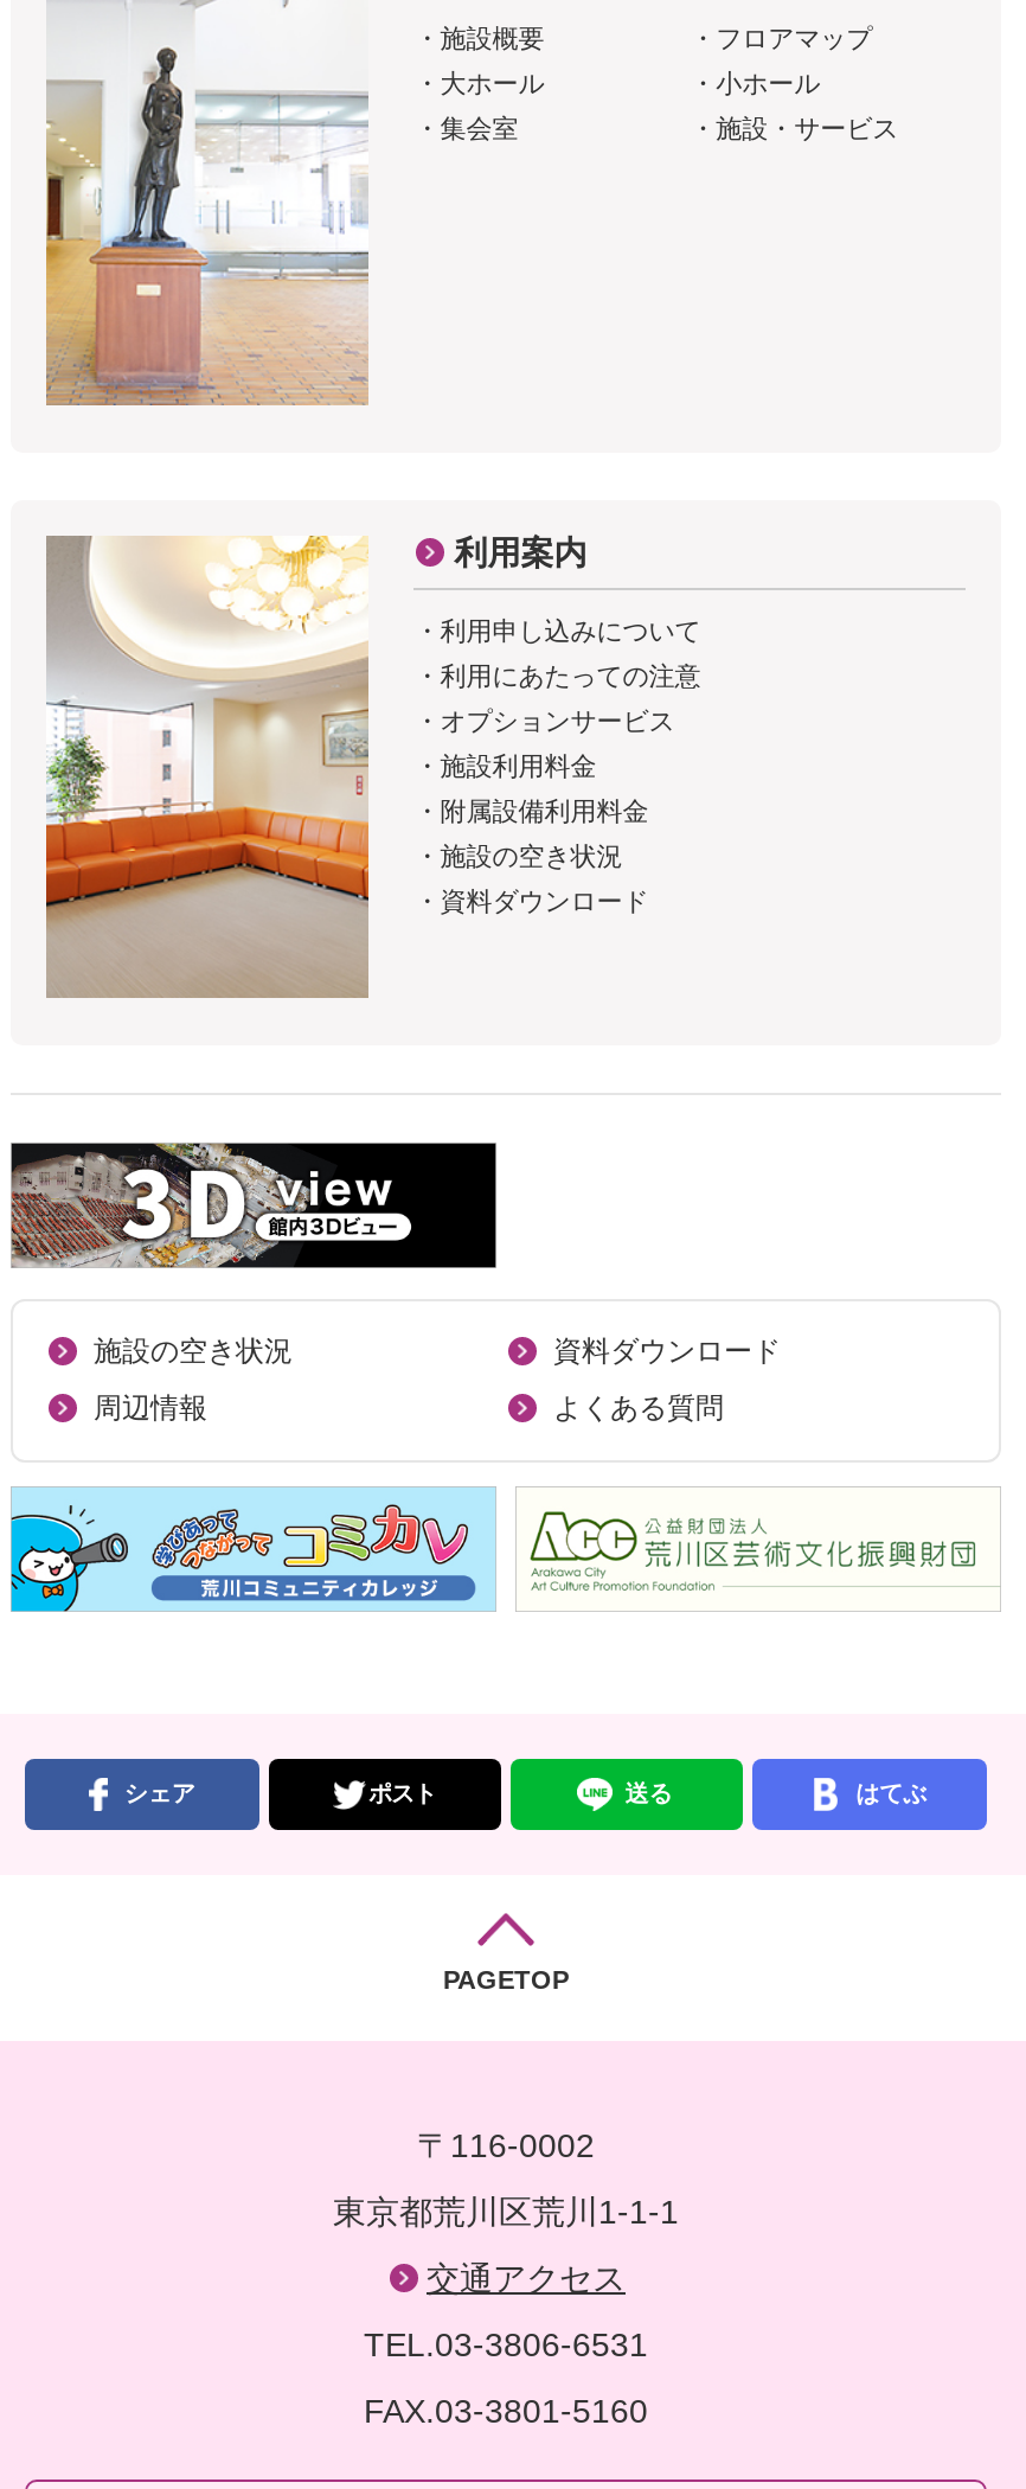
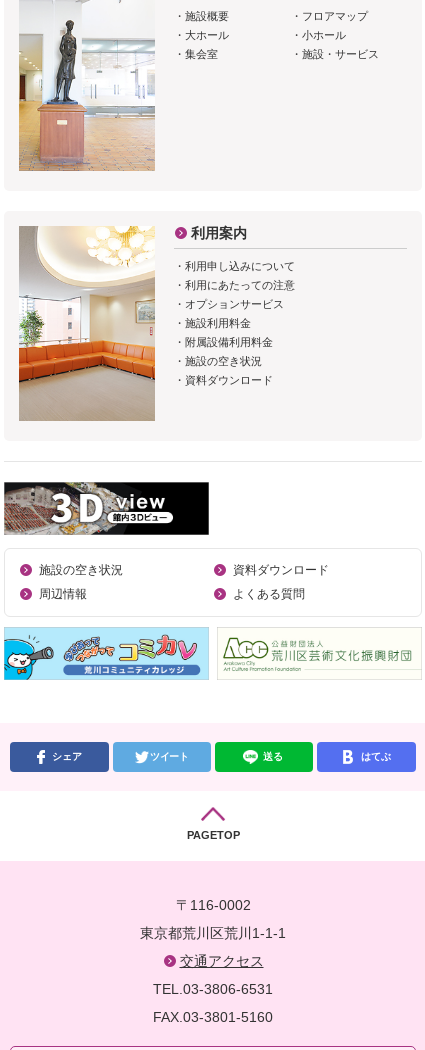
- ポスト
+ ツイート
